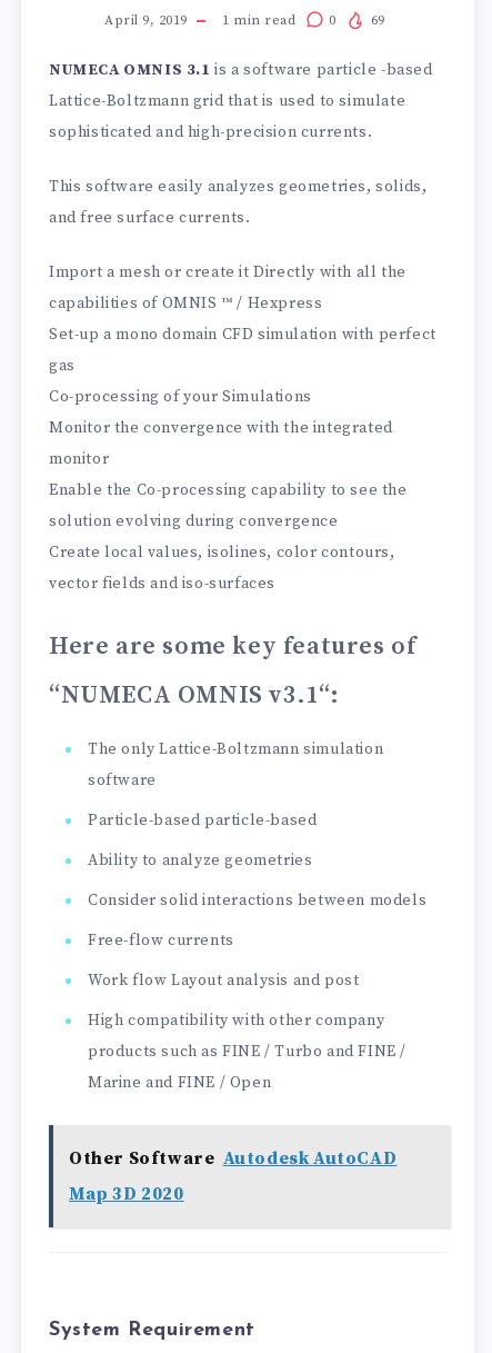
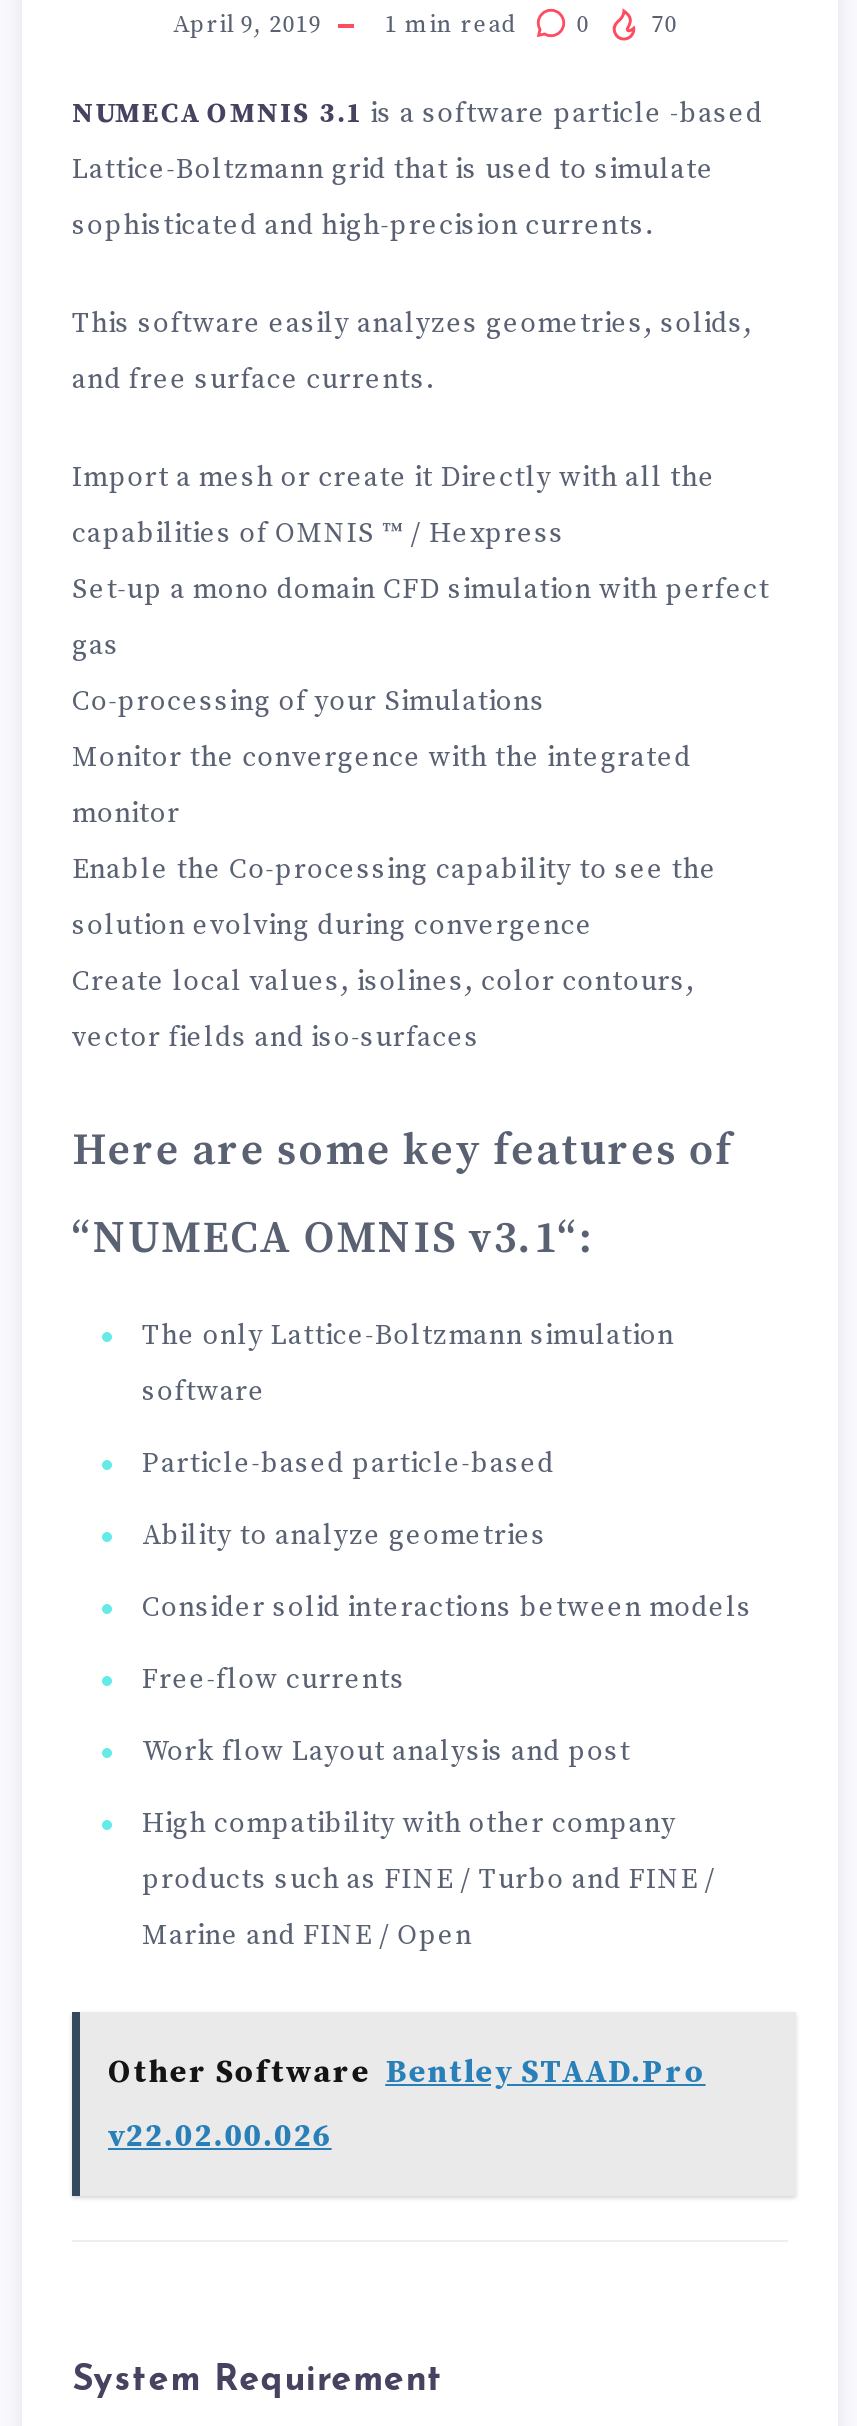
- 1 min read 0 69
+ 1 min read 0 70

- Other Software Autodesk AutoCAD
+ Other Software Bentley STAAD.Pro

- Map 3D 2020
+ v22.02.00.026
